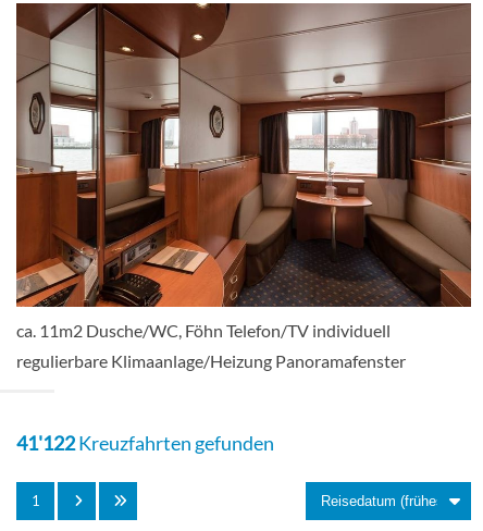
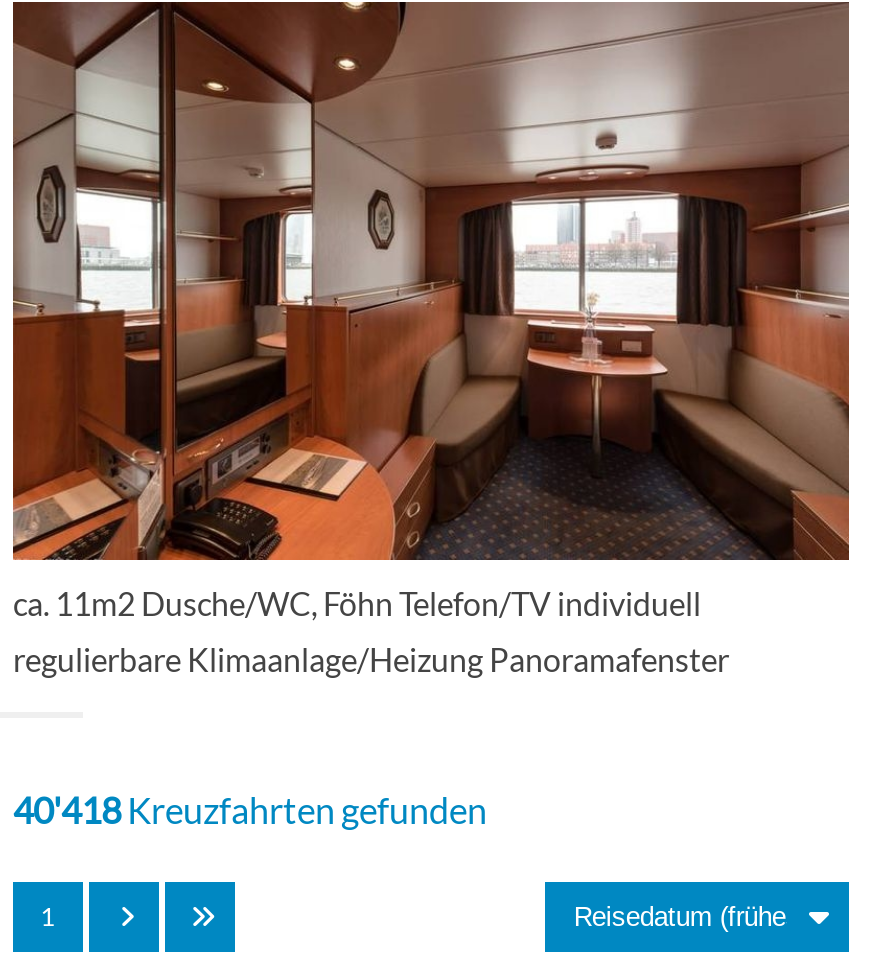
- 41'122 Kreuzfahrten gefunden
+ 40'418 Kreuzfahrten gefunden
